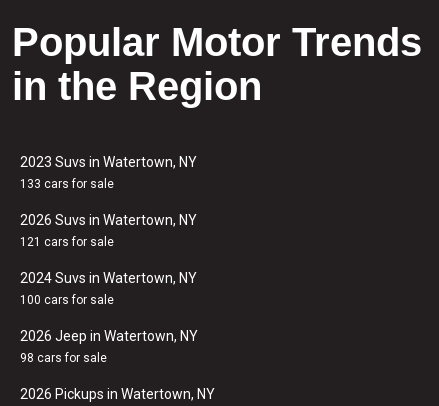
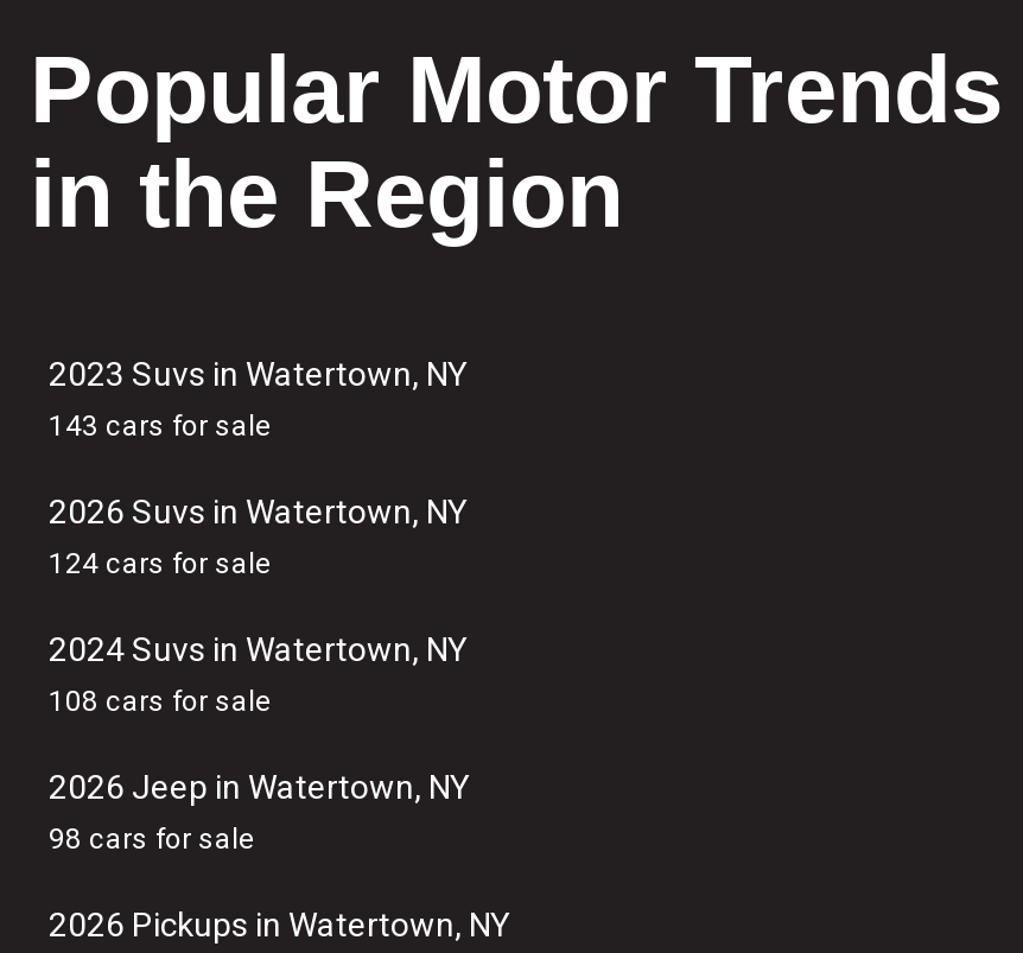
- 133 cars for sale
+ 143 cars for sale

- 121 cars for sale
+ 124 cars for sale

- 100 cars for sale
+ 108 cars for sale
